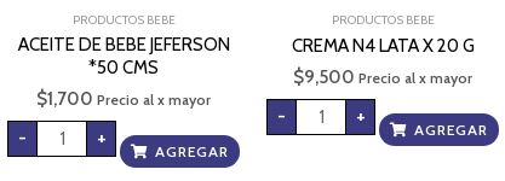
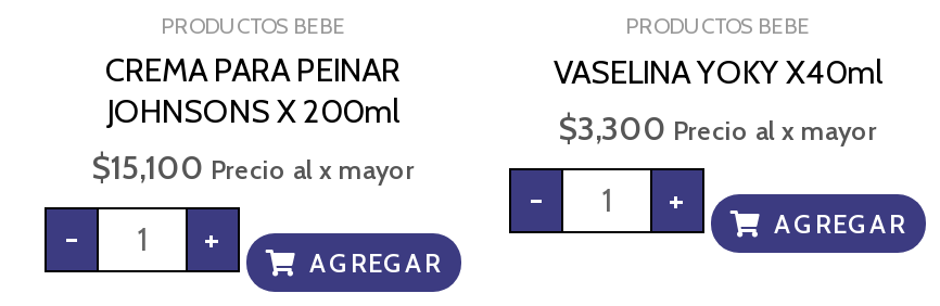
- ACEITE DE BEBE JEFERSON
- *50 CMS
+ CREMA PARA PEINAR
+ JOHNSONS X 200ml

- CREMA N4 LATA X 20 G
+ VASELINA YOKY X40ml

- $9,500 Precio al x mayor
+ $3,300 Precio al x mayor

- $1,700 Precio al x mayor
+ $15,100 Precio al x mayor
